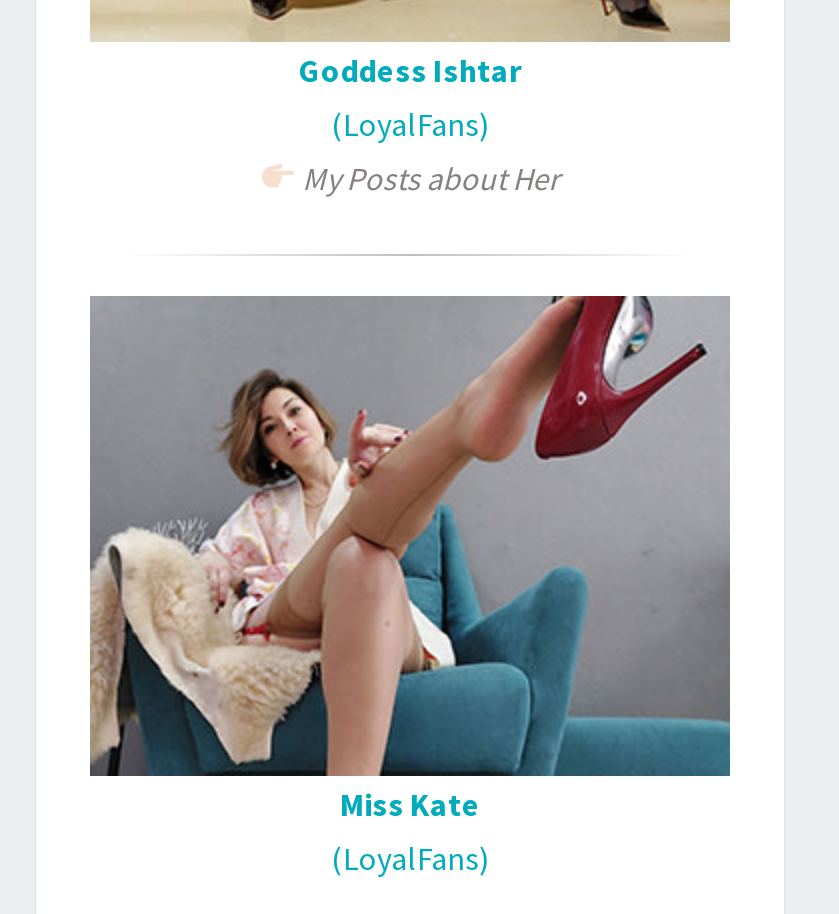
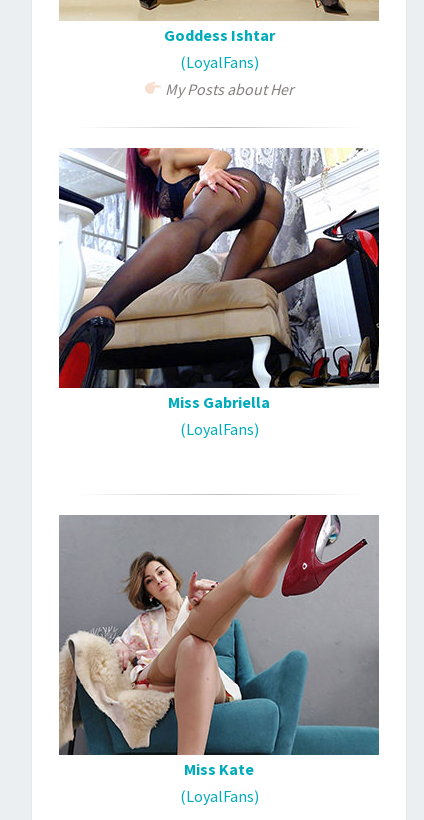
+ [image]
+ Miss Gabriella
+ (LoyalFans)
